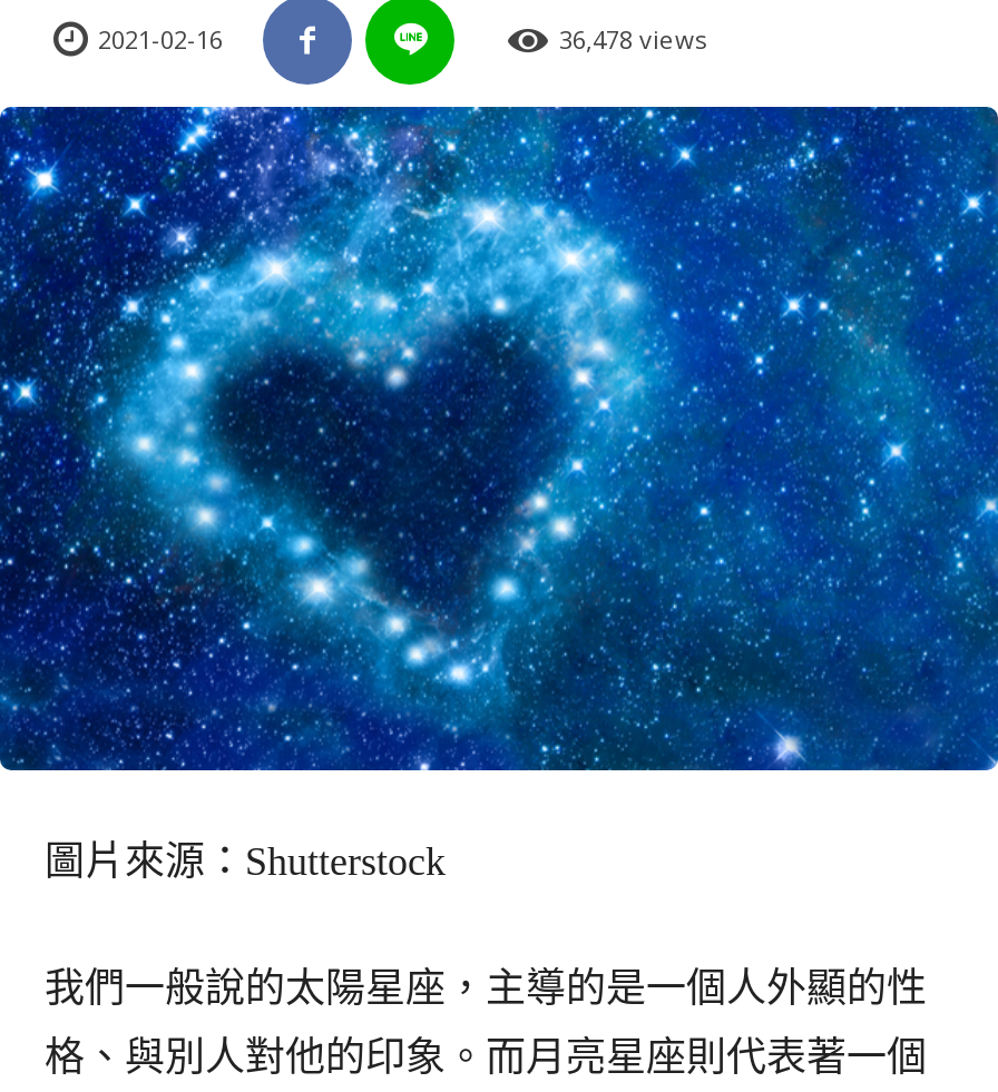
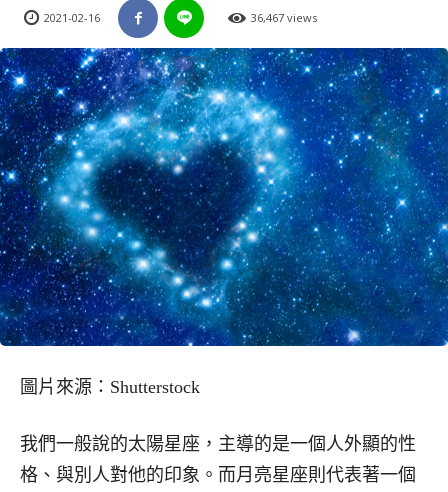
- 36,478 views
+ 36,467 views
